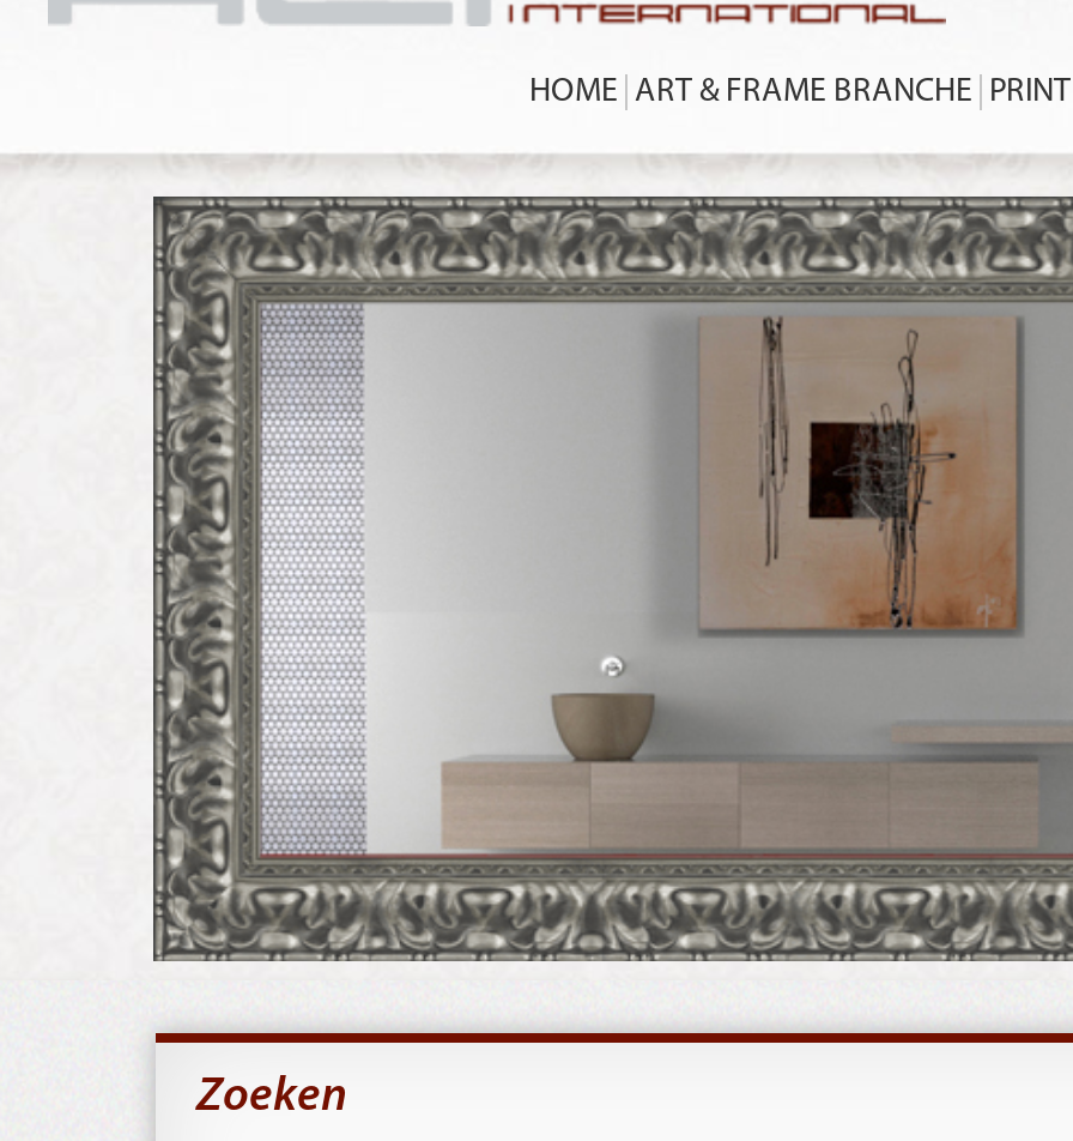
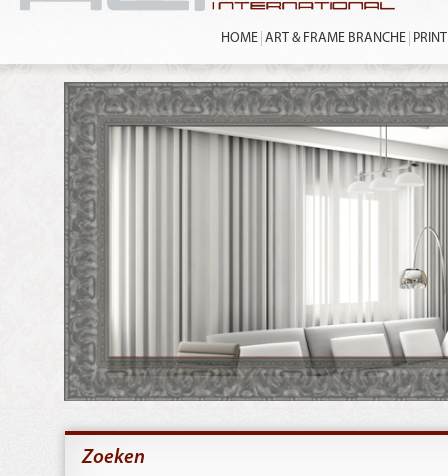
- [image]
+ [image]
